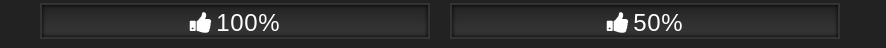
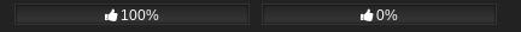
- 50%
+ 0%
